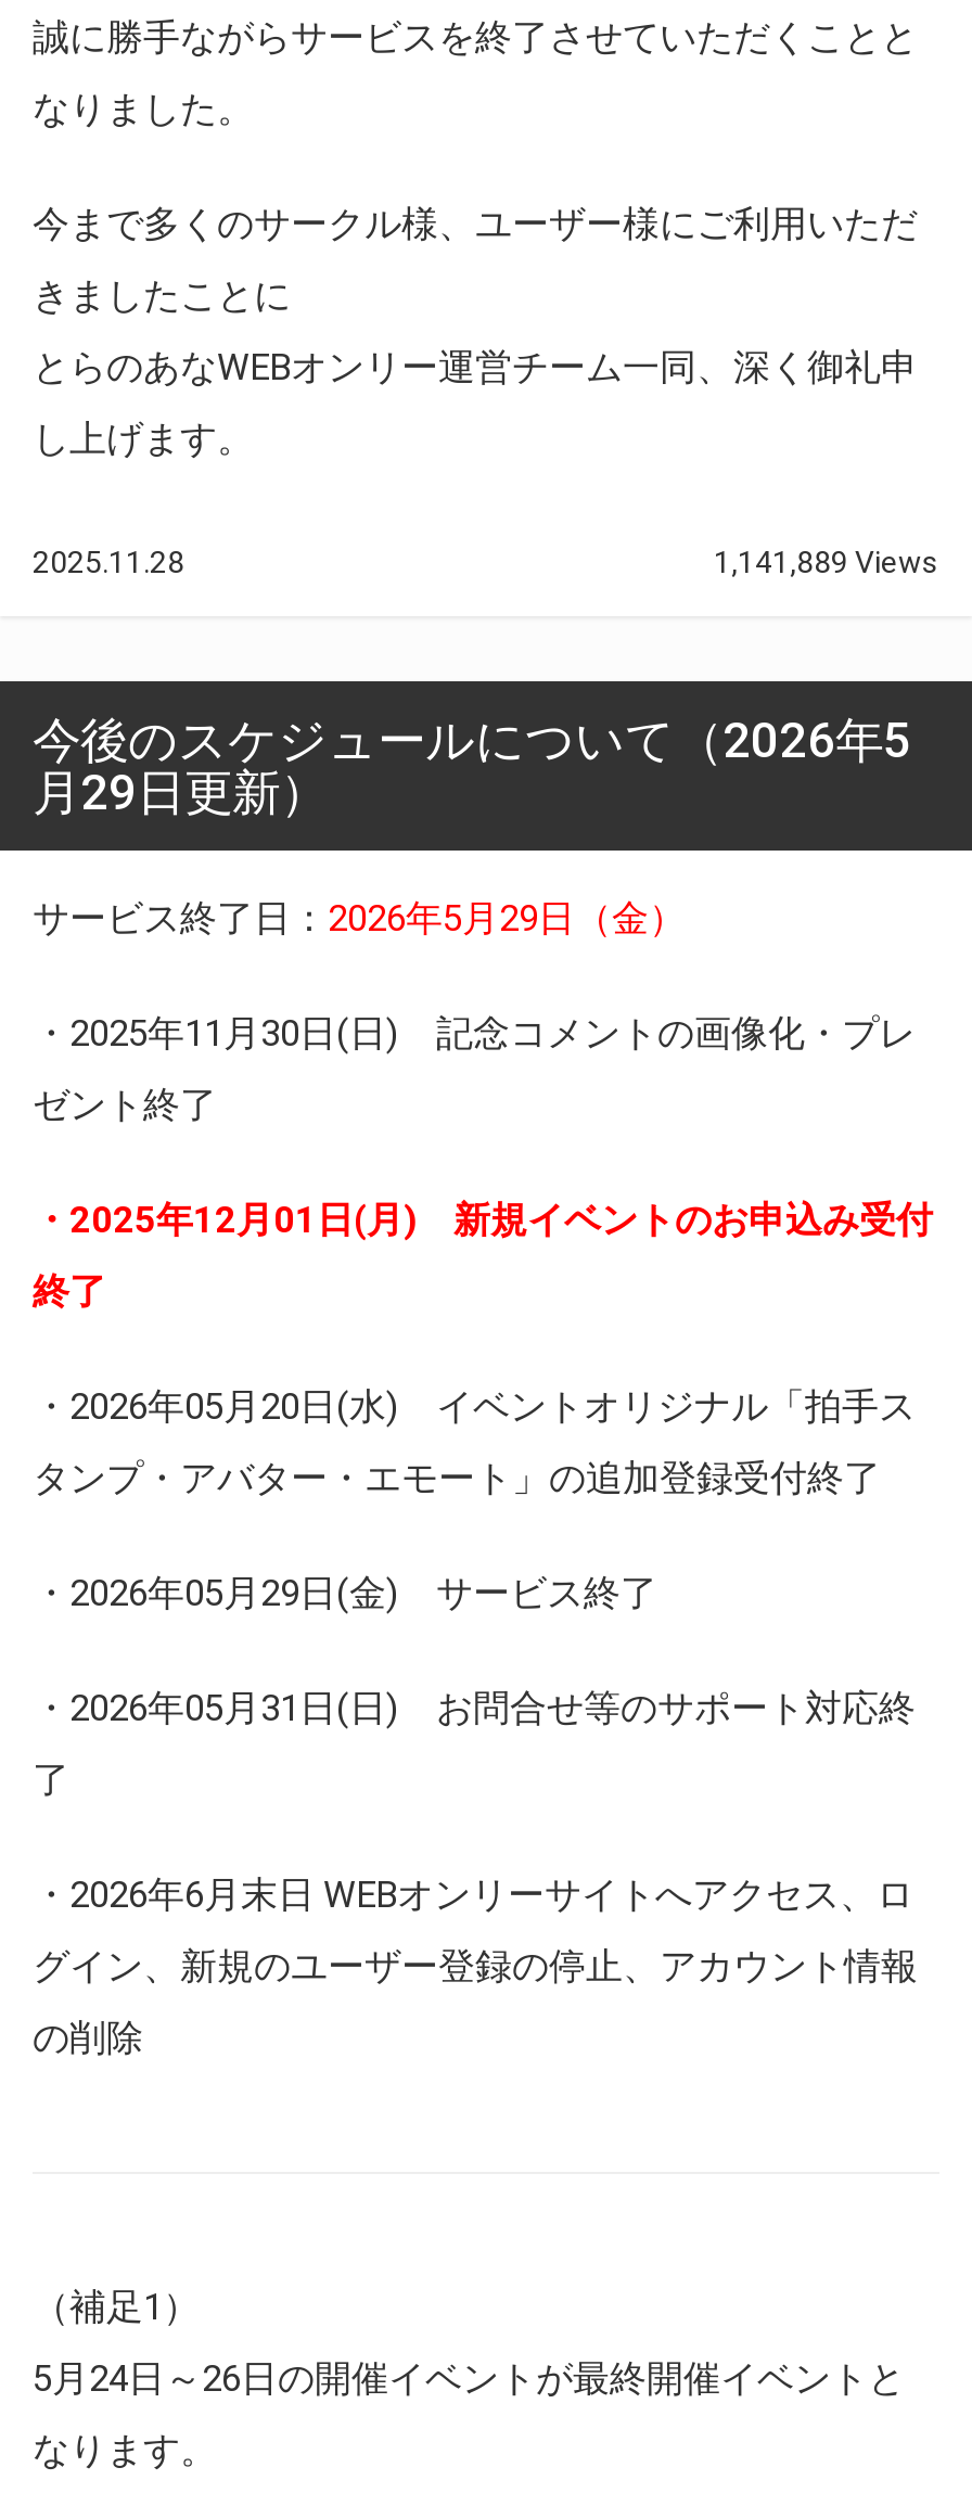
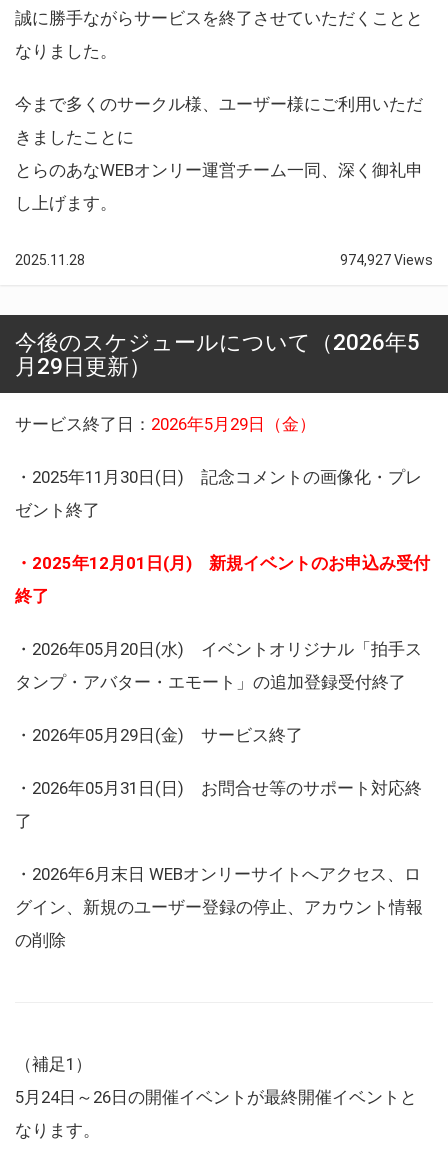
- 1,141,889 Views
+ 974,927 Views
